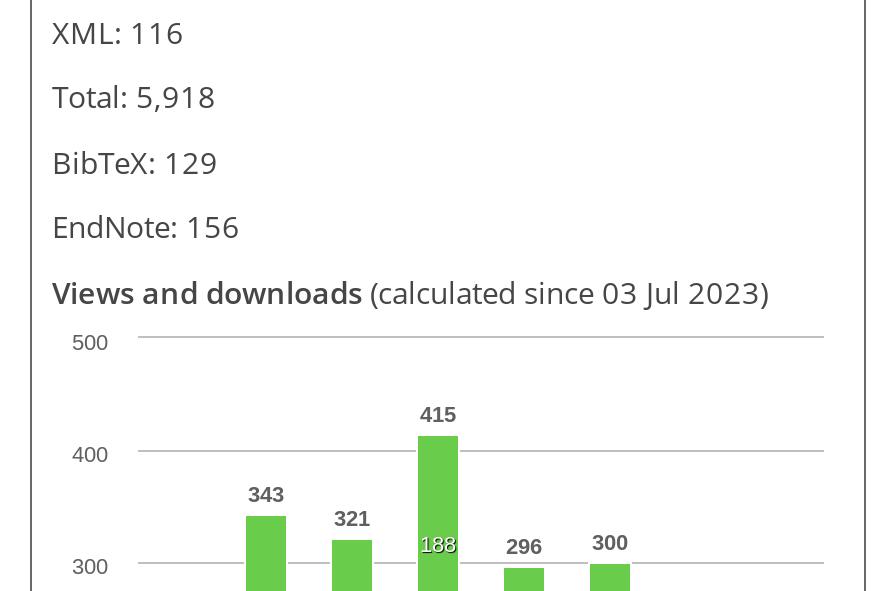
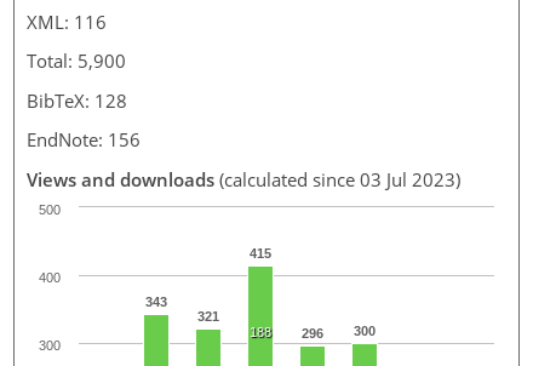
- Total: 5,918
+ Total: 5,900

- BibTeX: 129
+ BibTeX: 128
